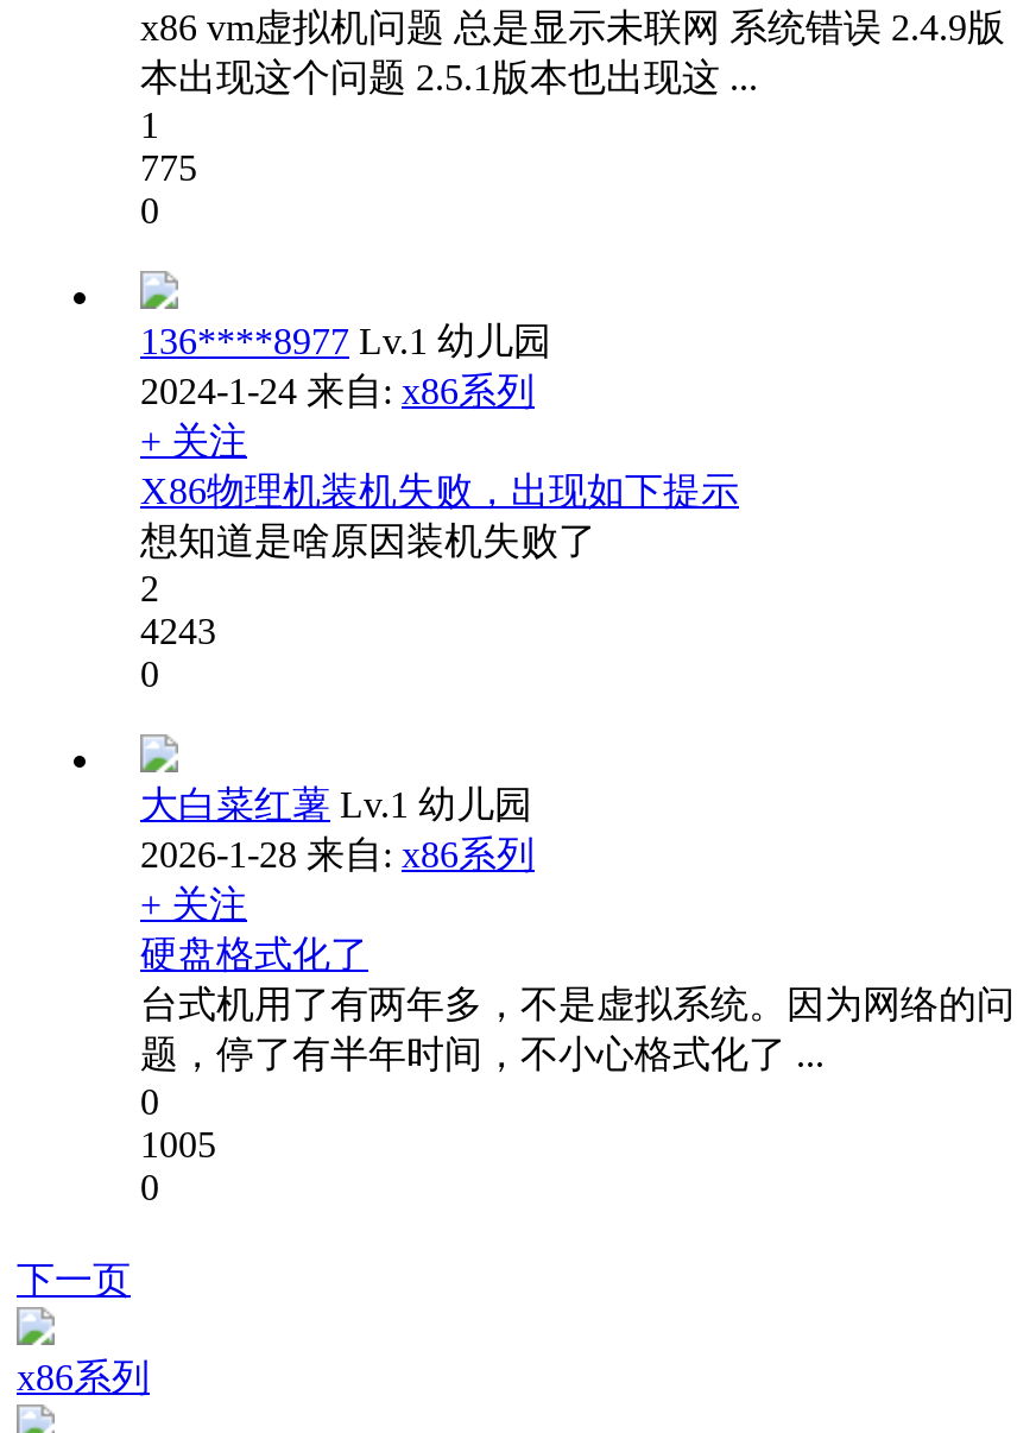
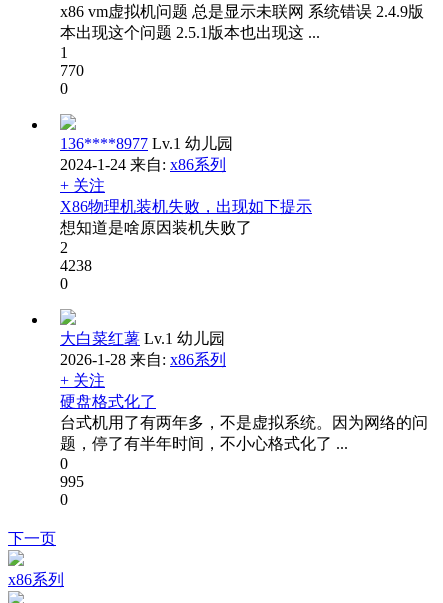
- 775
+ 770

- 4243
+ 4238

- 1005
+ 995
